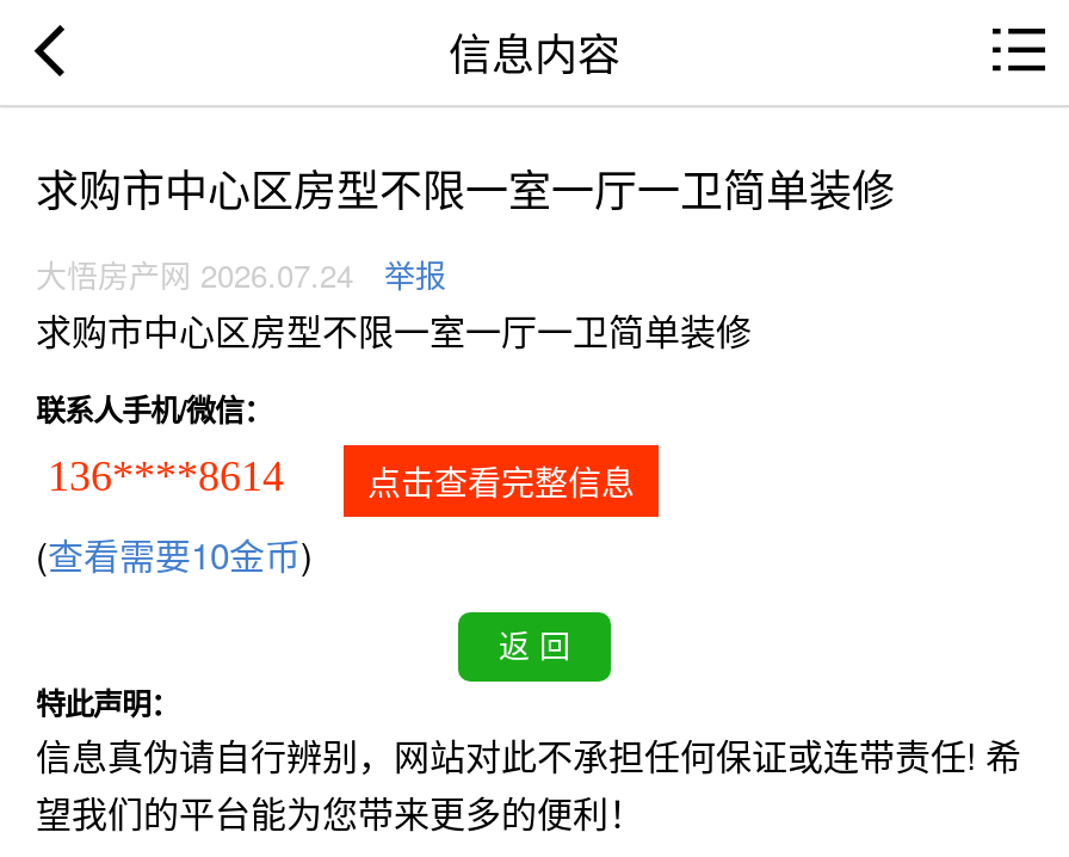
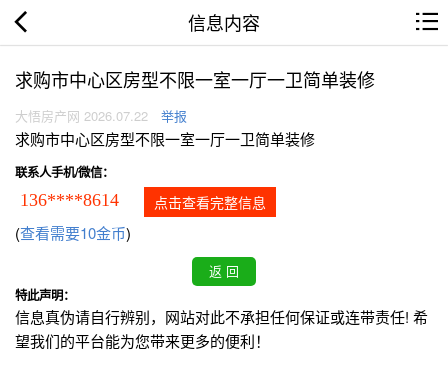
- 大悟房产网 2026.07.24 举报
+ 大悟房产网 2026.07.22 举报
